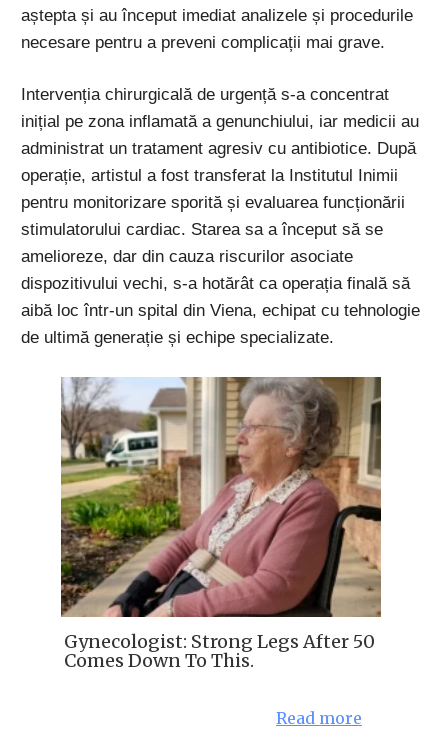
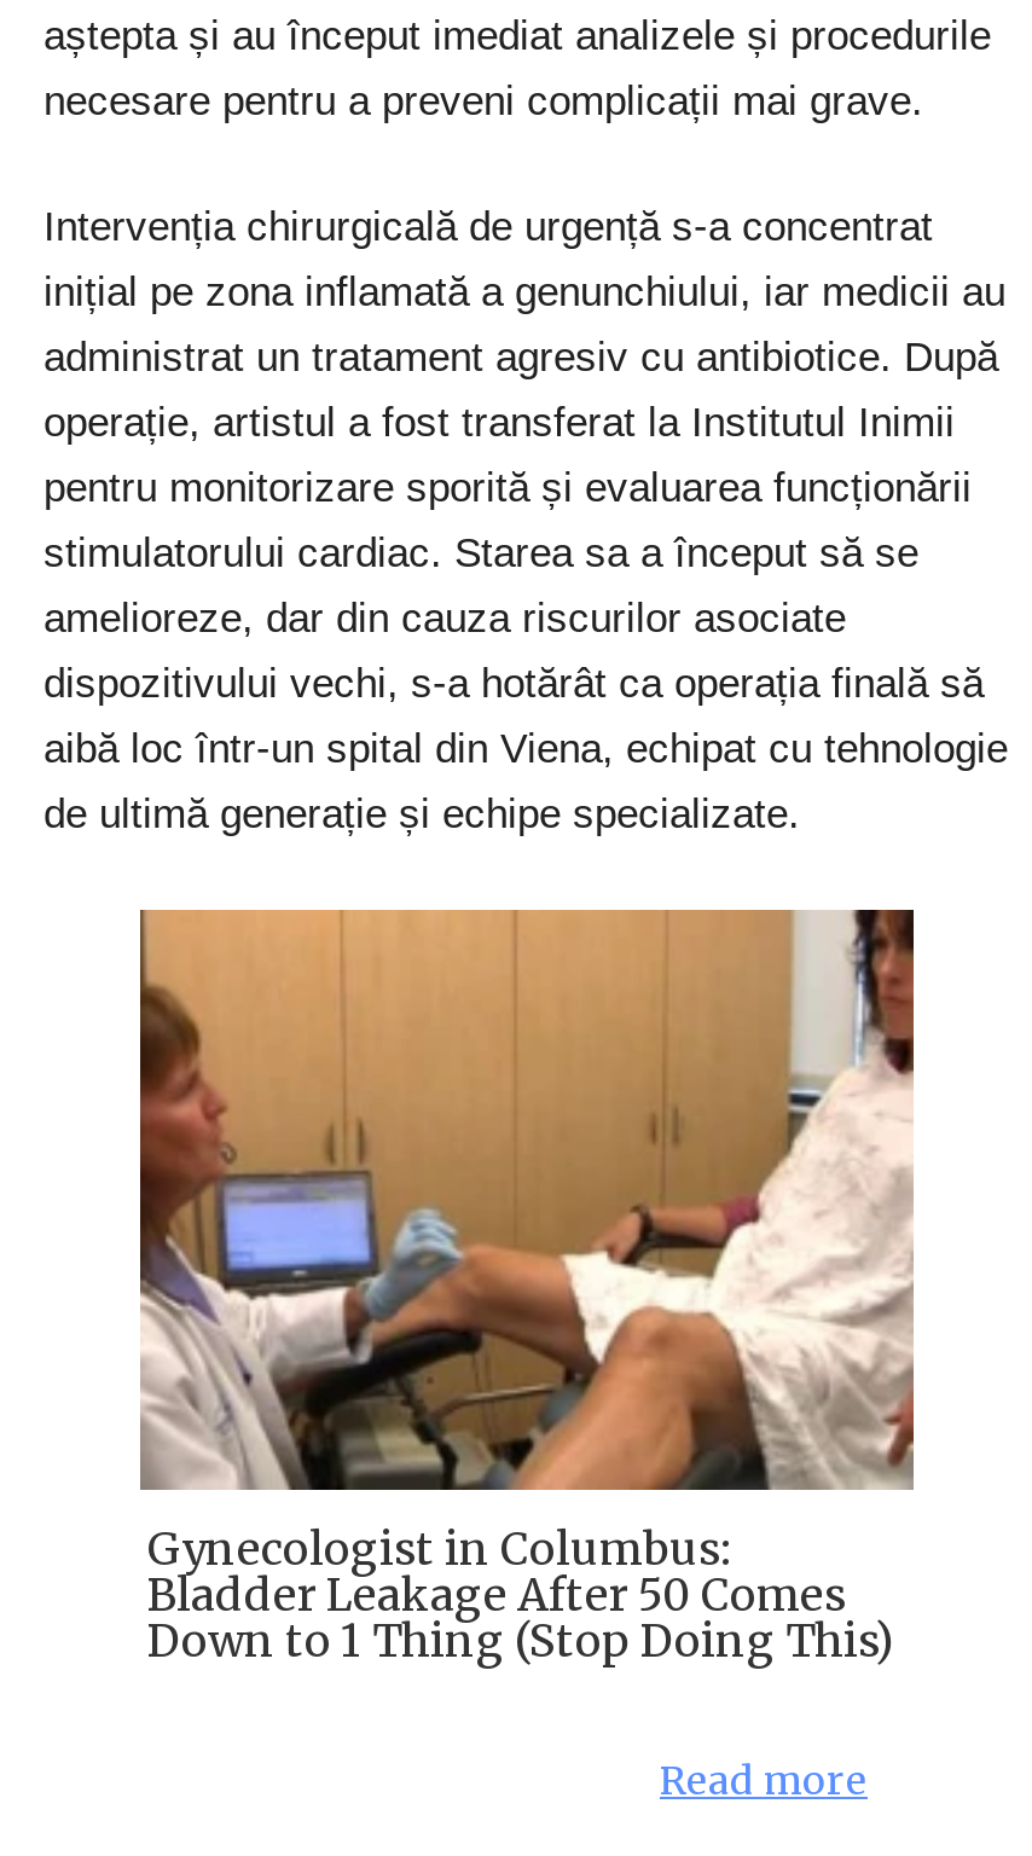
- [image]
- Gynecologist: Strong Legs After 50
- Comes Down To This.
+ [image]
+ Gynecologist in Columbus:
+ Bladder Leakage After 50 Comes
+ Down to 1 Thing (Stop Doing This)
